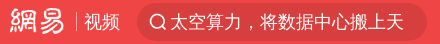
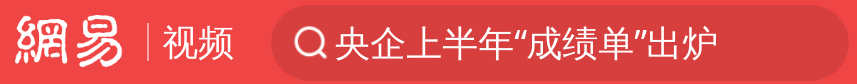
- 太空算力，将数据中心搬上天
+ 央企上半年“成绩单”出炉
